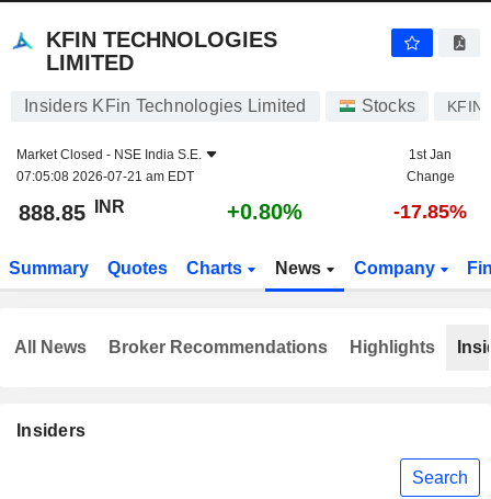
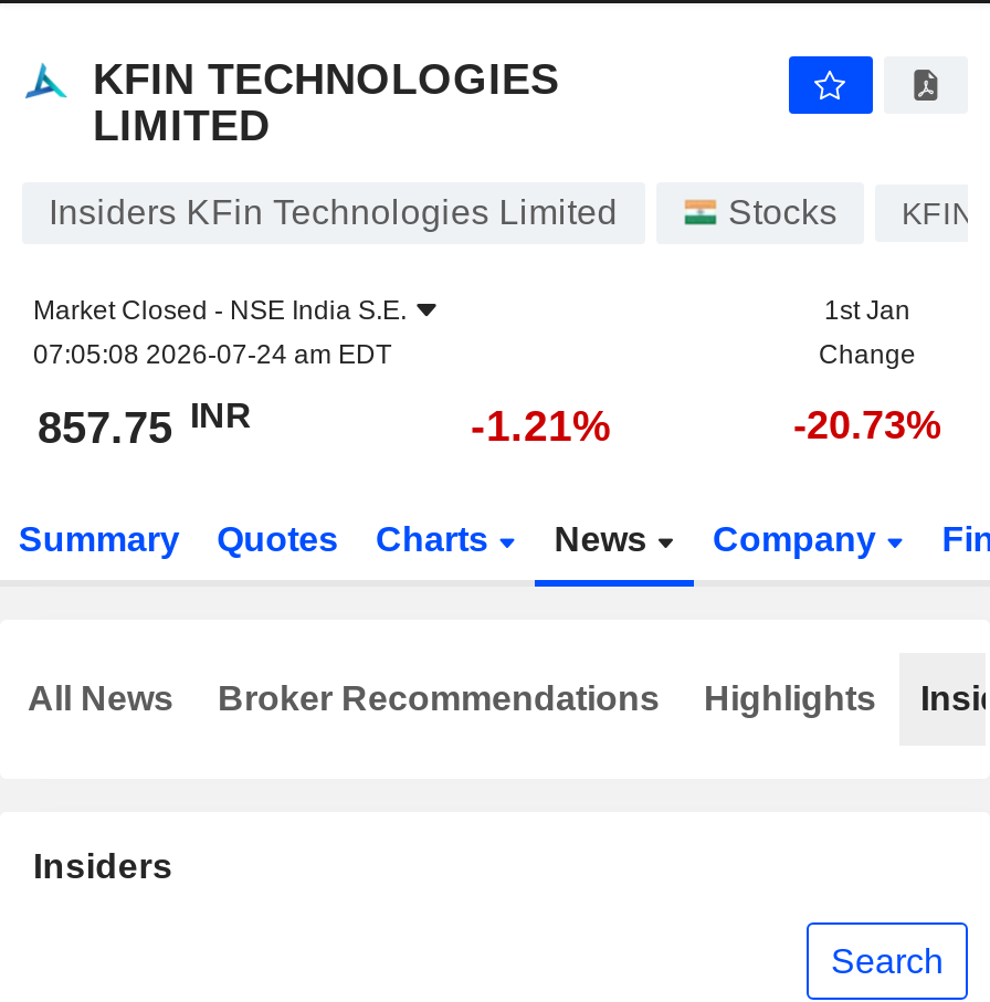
- 07:05:08 2026-07-21 am EDT
+ 07:05:08 2026-07-24 am EDT

- 888.85 INR
+ 857.75 INR

- +0.80%
+ -1.21%

- -17.85%
+ -20.73%
